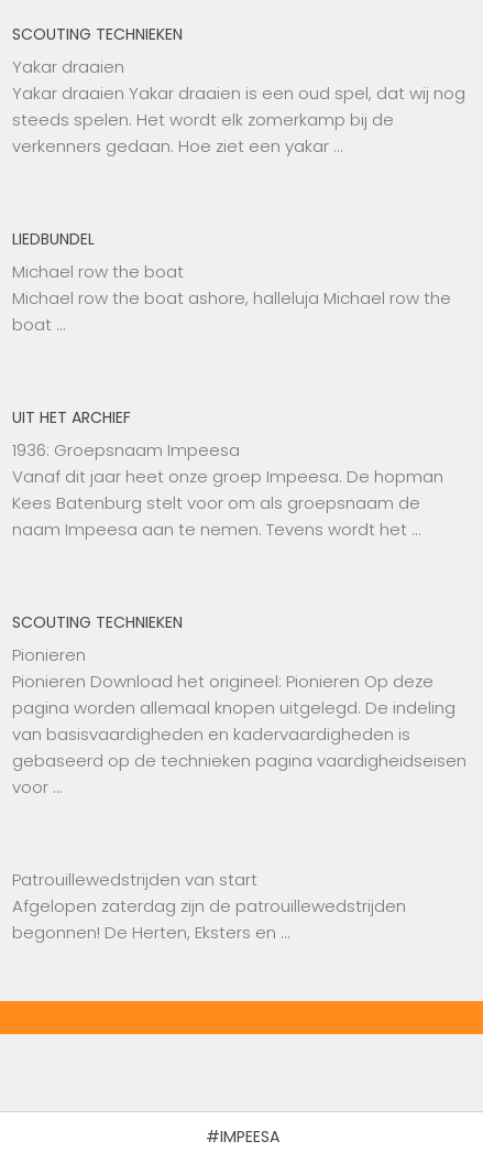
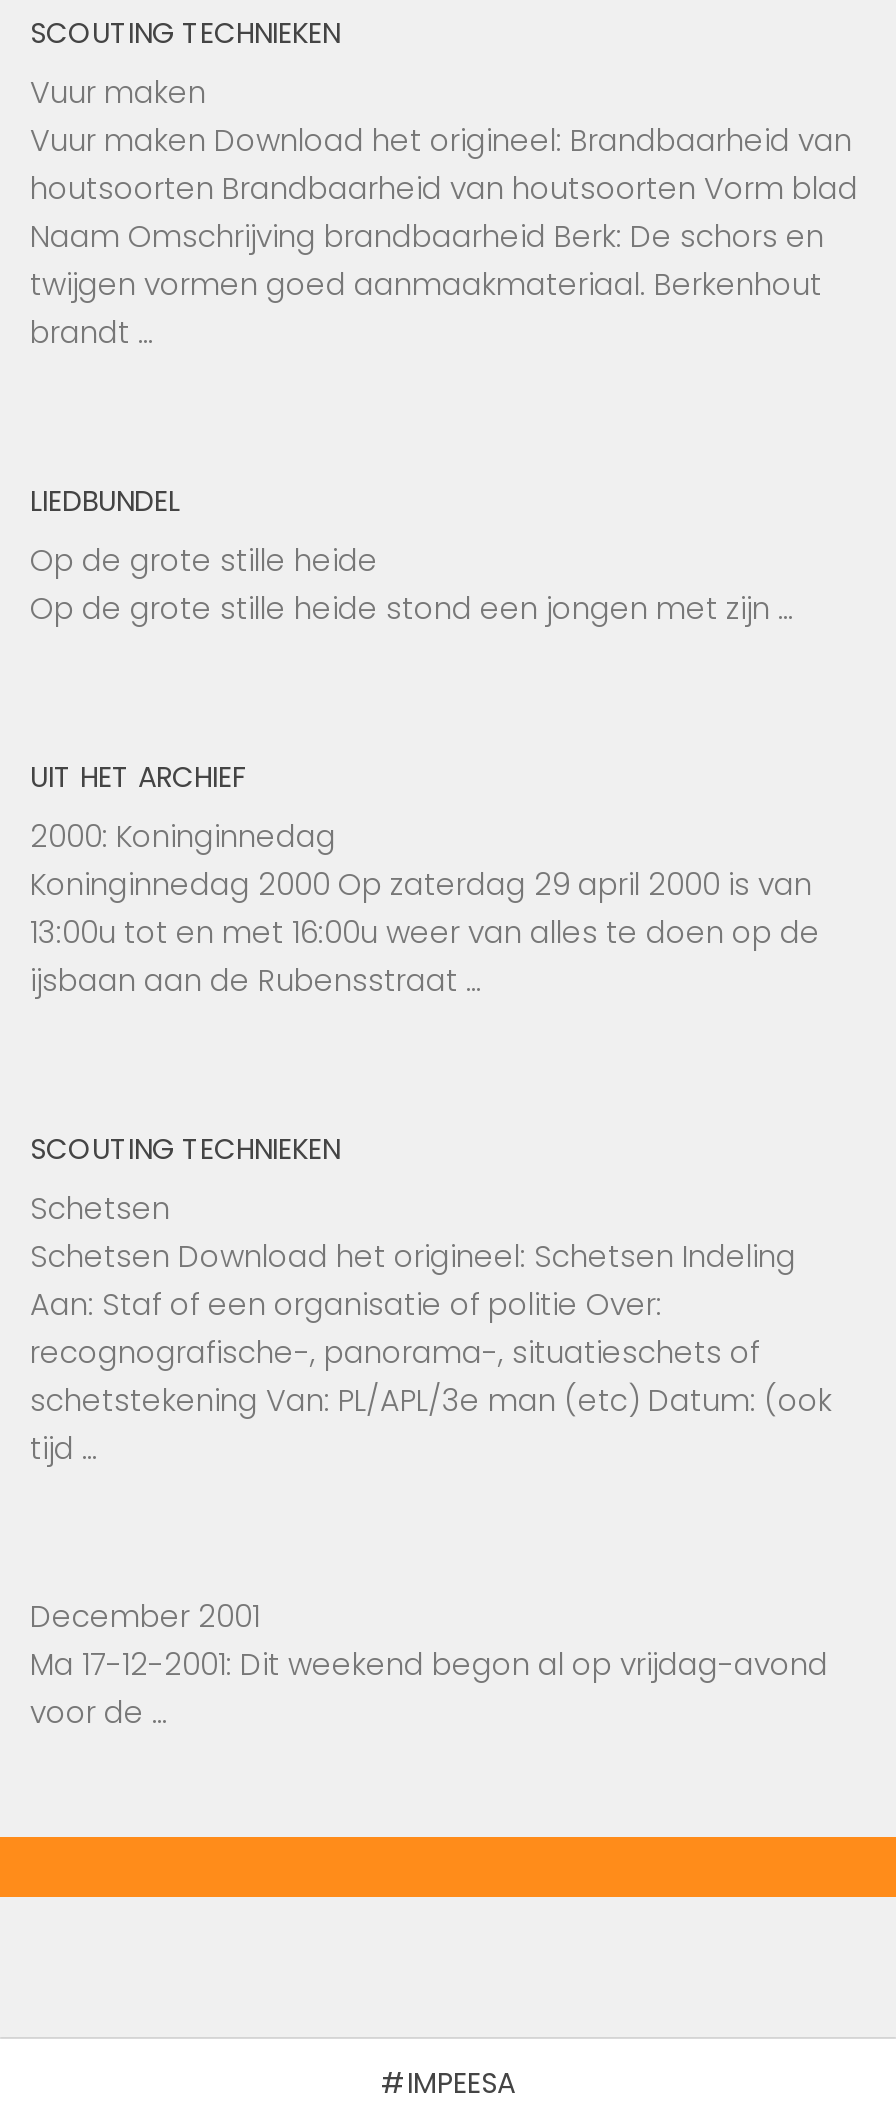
- Yakar draaien
- Yakar draaien Yakar draaien is een oud spel, dat wij nog
- steeds spelen. Het wordt elk zomerkamp bij de
- verkenners gedaan. Hoe ziet een yakar …
+ Vuur maken
+ Vuur maken Download het origineel: Brandbaarheid van
+ houtsoorten Brandbaarheid van houtsoorten Vorm blad
+ Naam Omschrijving brandbaarheid Berk: De schors en
+ twijgen vormen goed aanmaakmateriaal. Berkenhout
+ brandt …

moved down: LIEDBUNDEL

- Michael row the boat
- Michael row the boat ashore, halleluja Michael row the
- boat …
+ Op de grote stille heide
+ Op de grote stille heide stond een jongen met zijn …

- 1936: Groepsnaam Impeesa
- Vanaf dit jaar heet onze groep Impeesa. De hopman
- Kees Batenburg stelt voor om als groepsnaam de
- naam Impeesa aan te nemen. Tevens wordt het …
+ 2000: Koninginnedag
+ Koninginnedag 2000 Op zaterdag 29 april 2000 is van
+ 13:00u tot en met 16:00u weer van alles te doen op de
+ ijsbaan aan de Rubensstraat …

- Pionieren
- Pionieren Download het origineel: Pionieren Op deze
- pagina worden allemaal knopen uitgelegd. De indeling
- van basisvaardigheden en kadervaardigheden is
- gebaseerd op de technieken pagina vaardigheidseisen
- voor …
+ Schetsen
+ Schetsen Download het origineel: Schetsen Indeling
+ Aan: Staf of een organisatie of politie Over:
+ recognografische-, panorama-, situatieschets of
+ schetstekening Van: PL/APL/3e man (etc) Datum: (ook
+ tijd …

- Patrouillewedstrijden van start
- Afgelopen zaterdag zijn de patrouillewedstrijden
- begonnen! De Herten, Eksters en …
+ December 2001
+ Ma 17-12-2001: Dit weekend begon al op vrijdag-avond
+ voor de …
